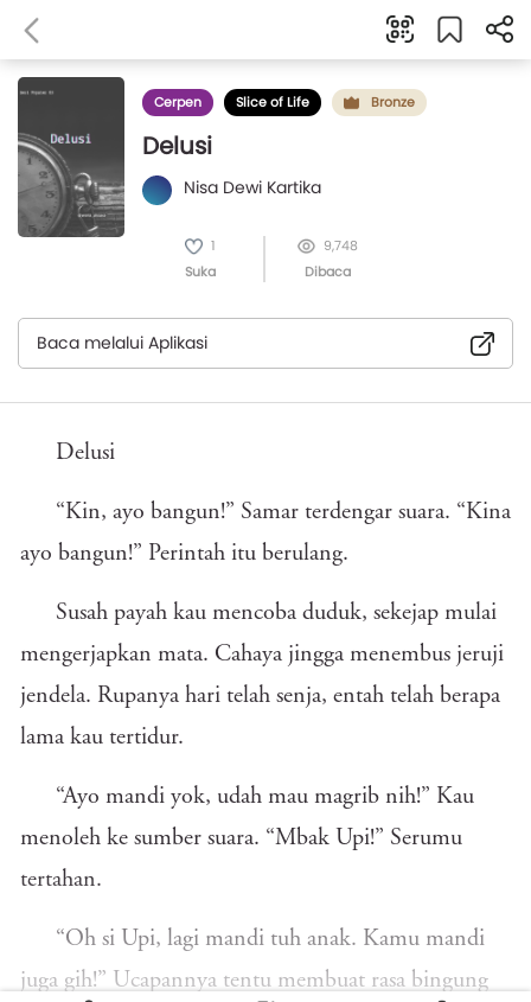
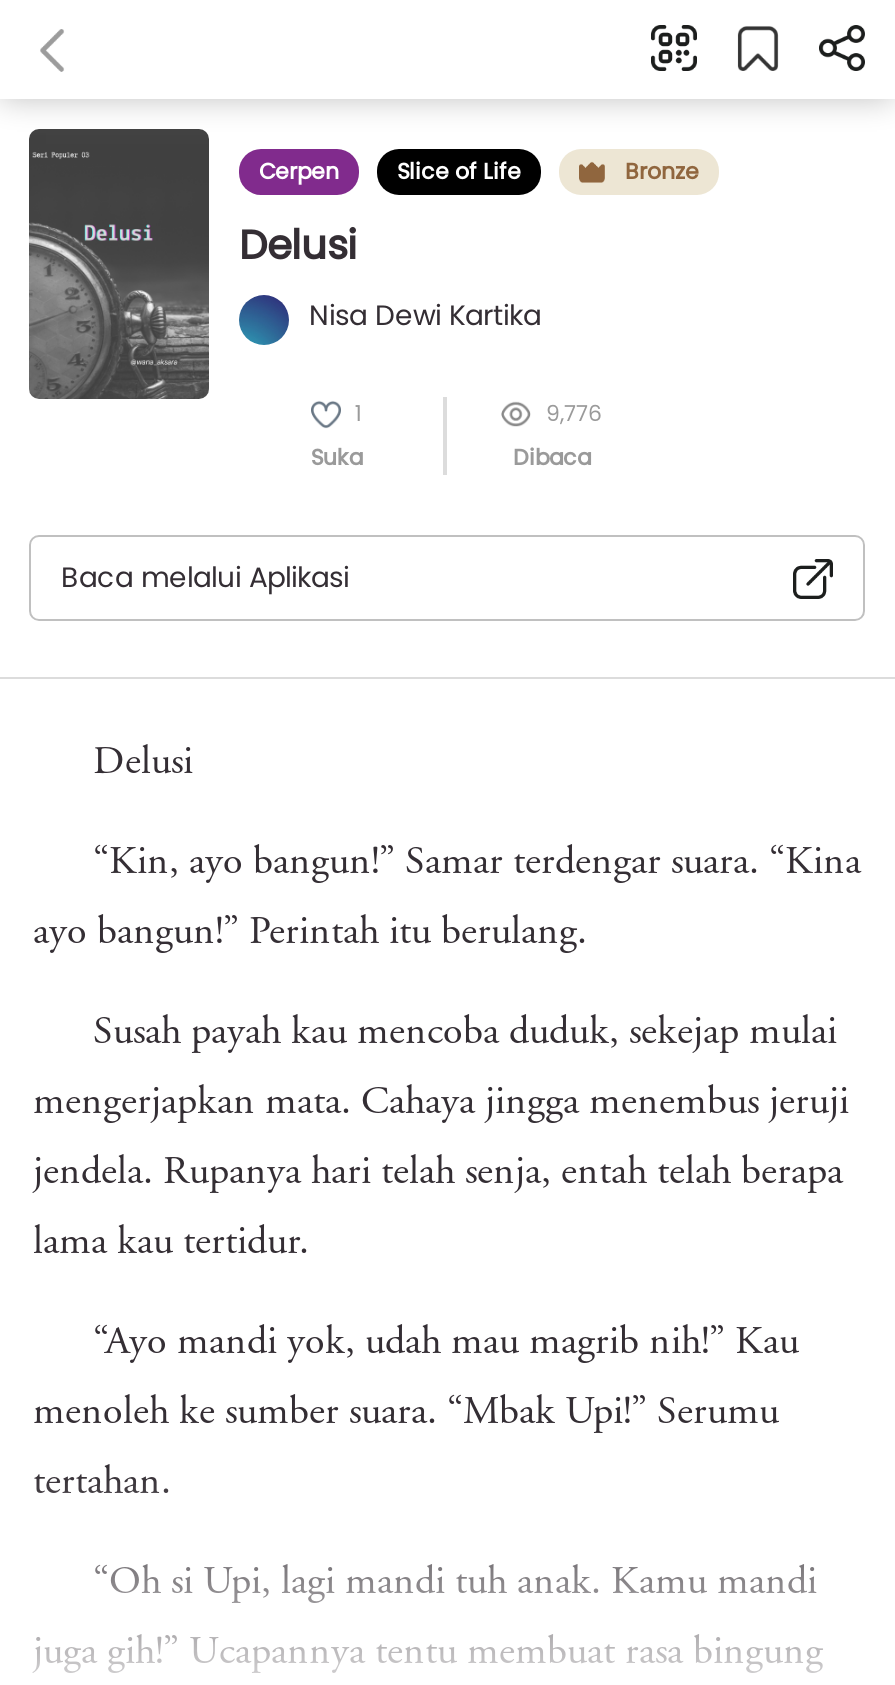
- 9,748
+ 9,776
